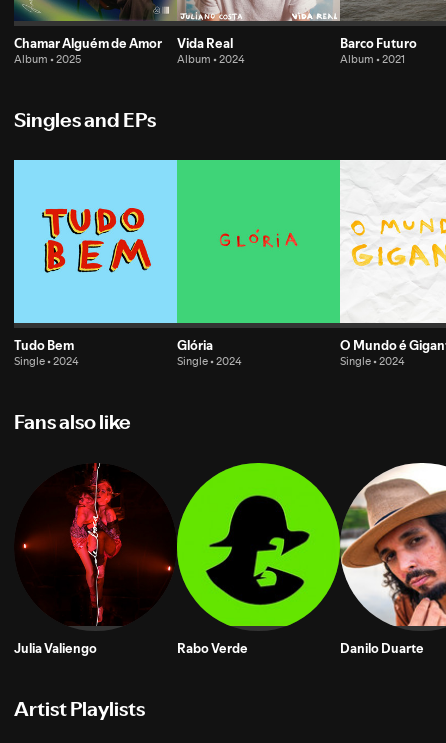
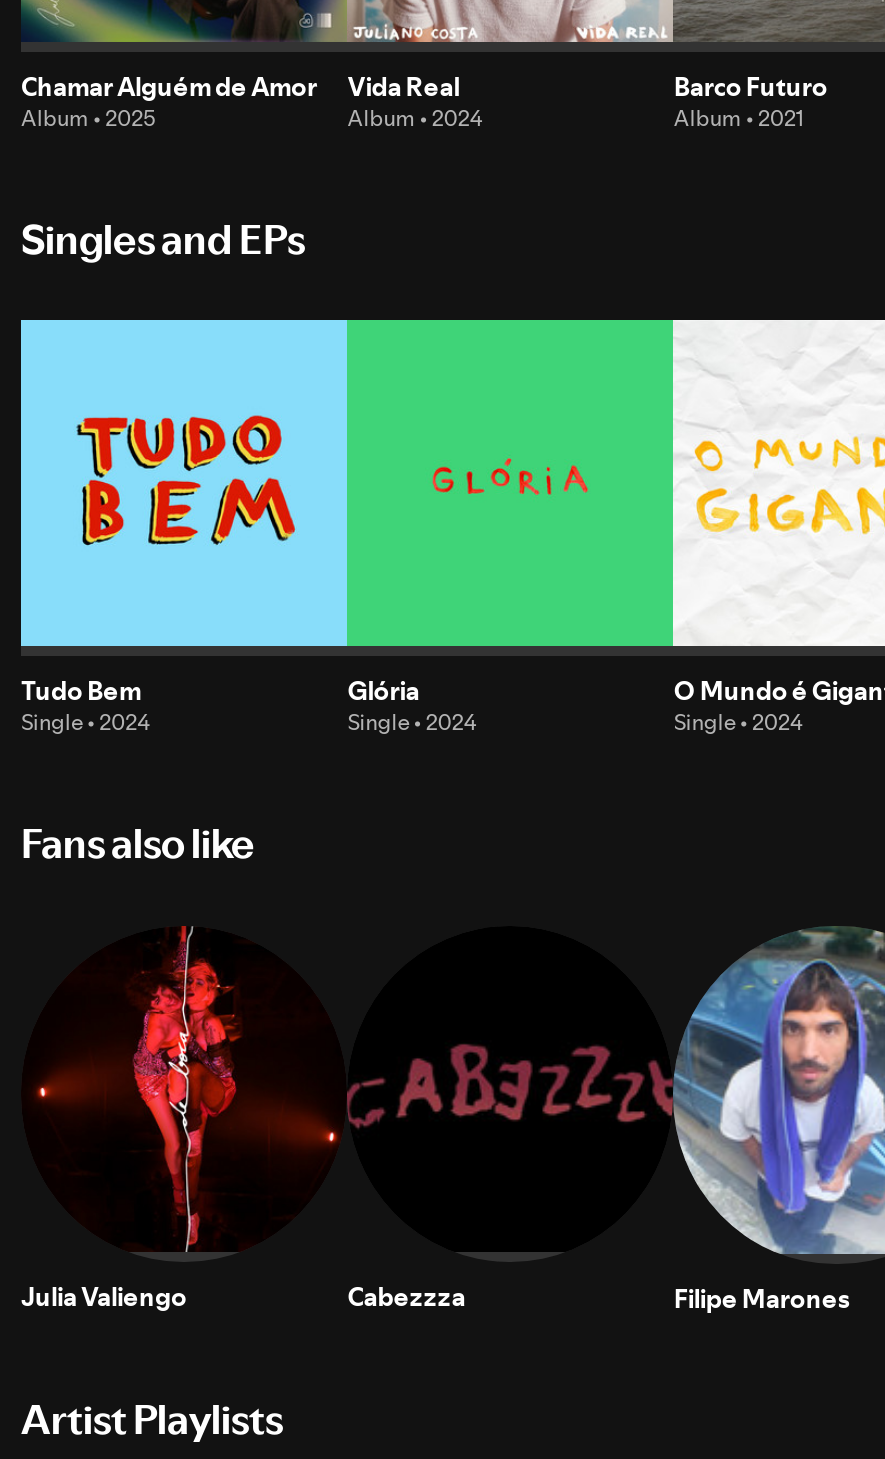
- [image]
- Rabo Verde
- Danilo Duarte
+ [image]
+ Cabezzza
+ Filipe Marones
